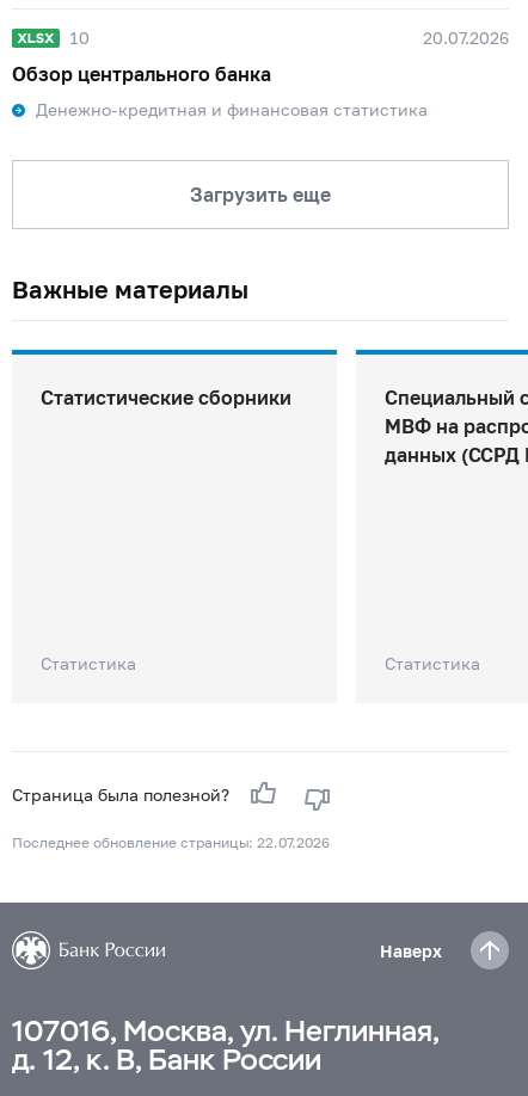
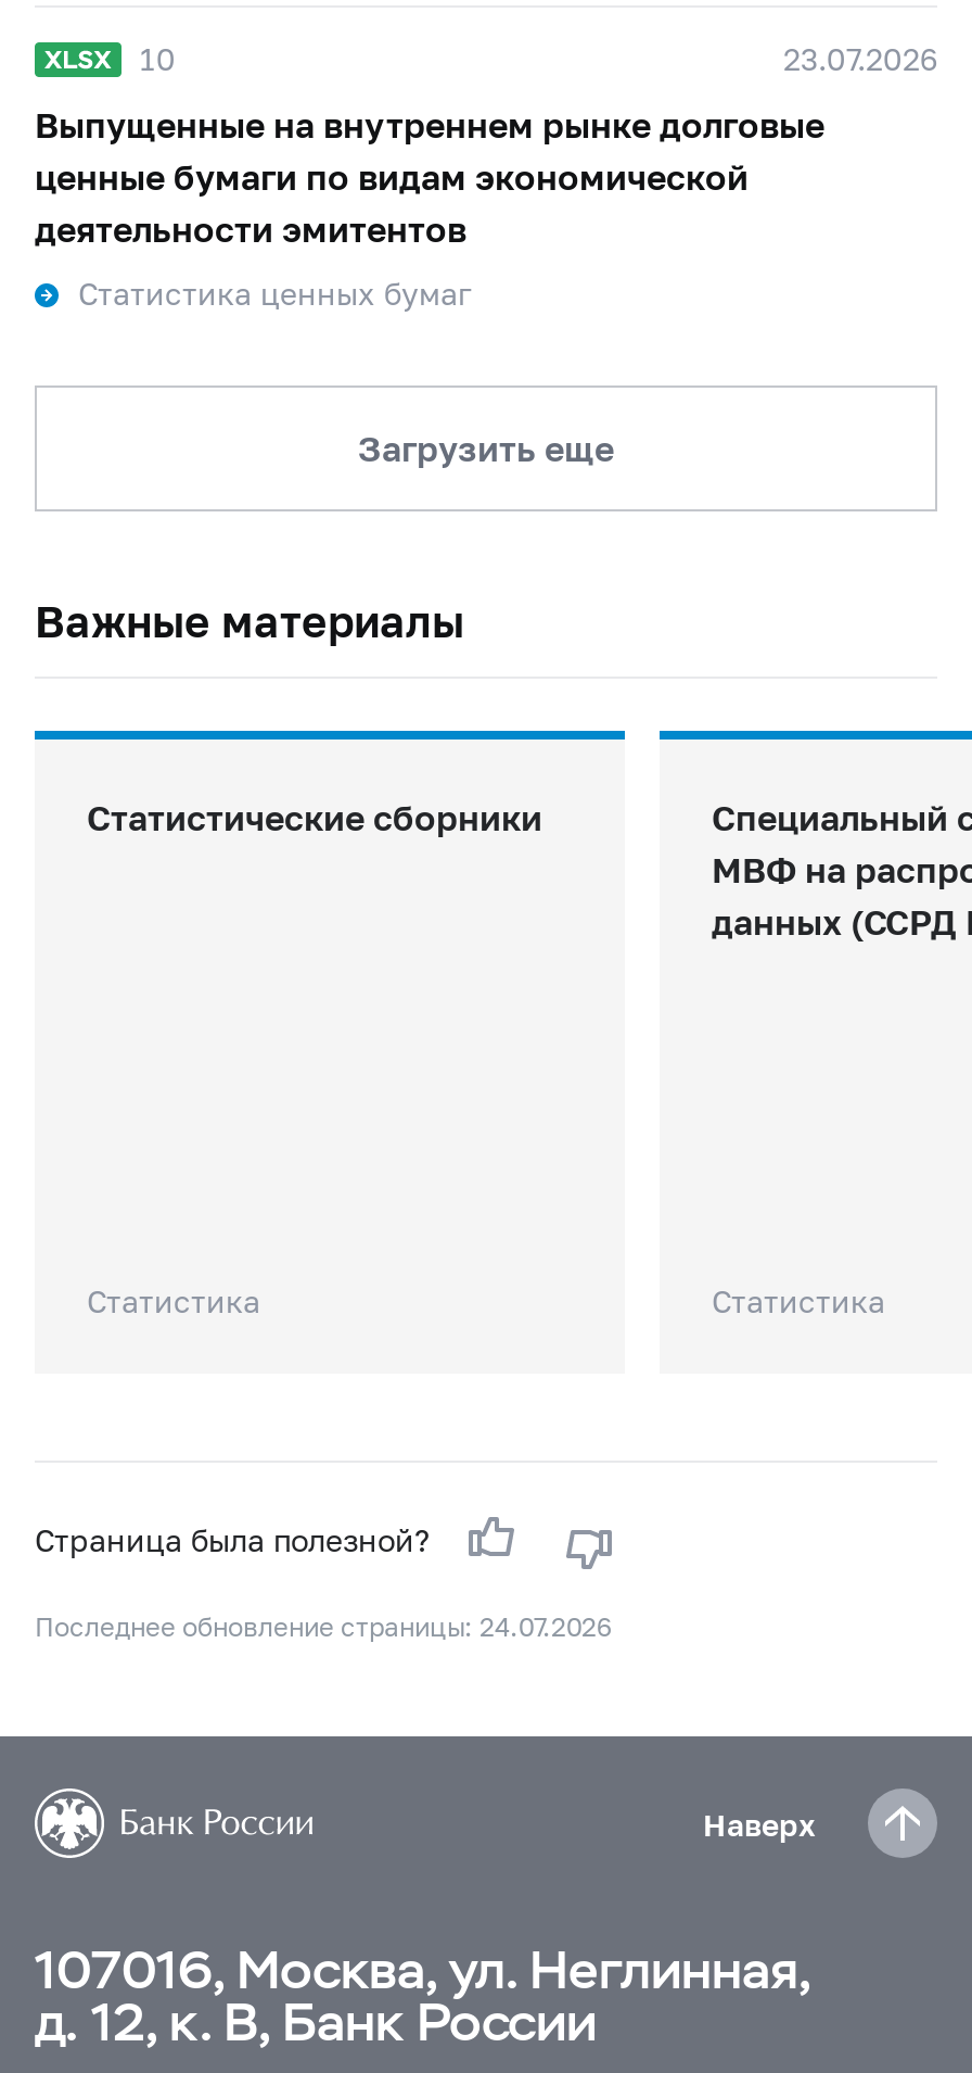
- 20.07.2026
+ 23.07.2026

- Обзор центрального банка
+ Выпущенные на внутреннем рынке долговые
+ ценные бумаги по видам экономической
+ деятельности эмитентов

- Денежно-кредитная и финансовая статистика
+ Статистика ценных бумаг

- Последнее обновление страницы: 22.07.2026
+ Последнее обновление страницы: 24.07.2026
